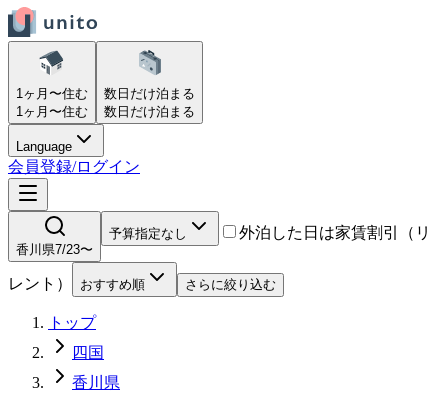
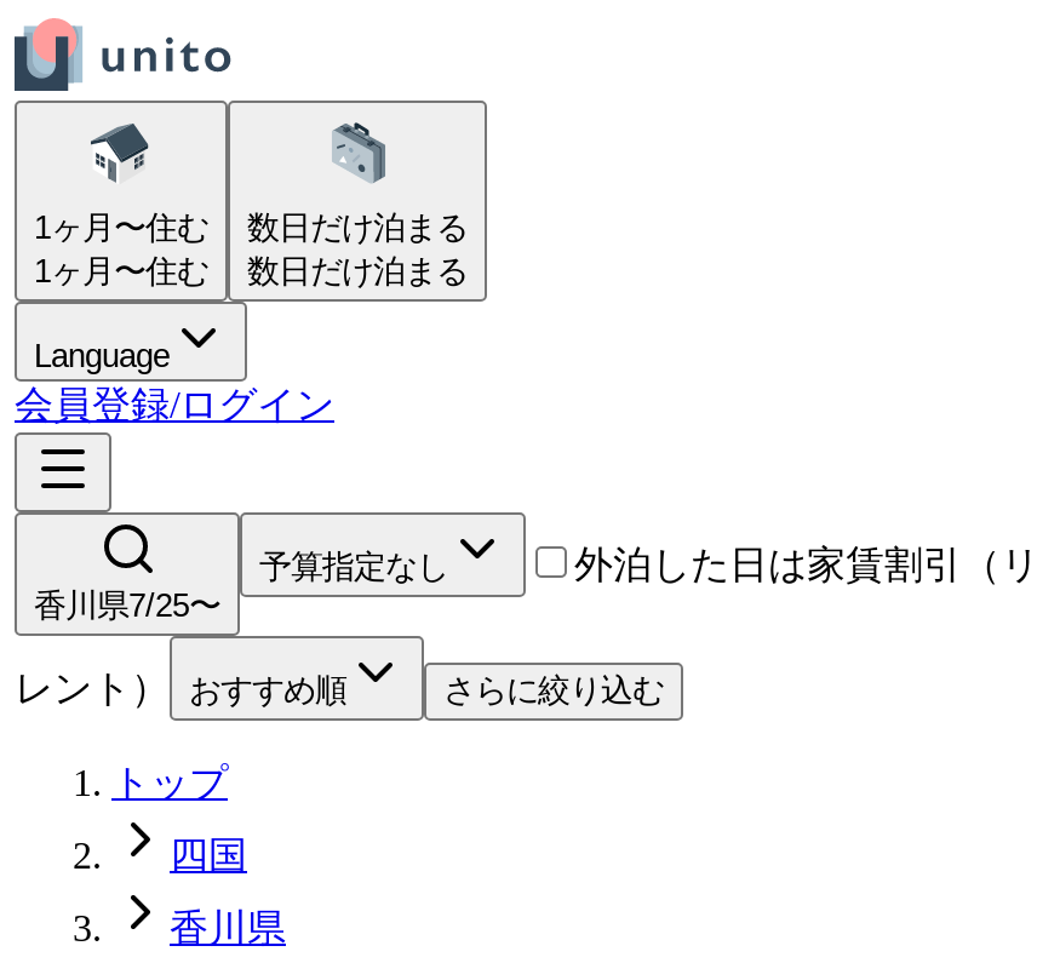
- 香川県7/23〜
+ 香川県7/25〜
